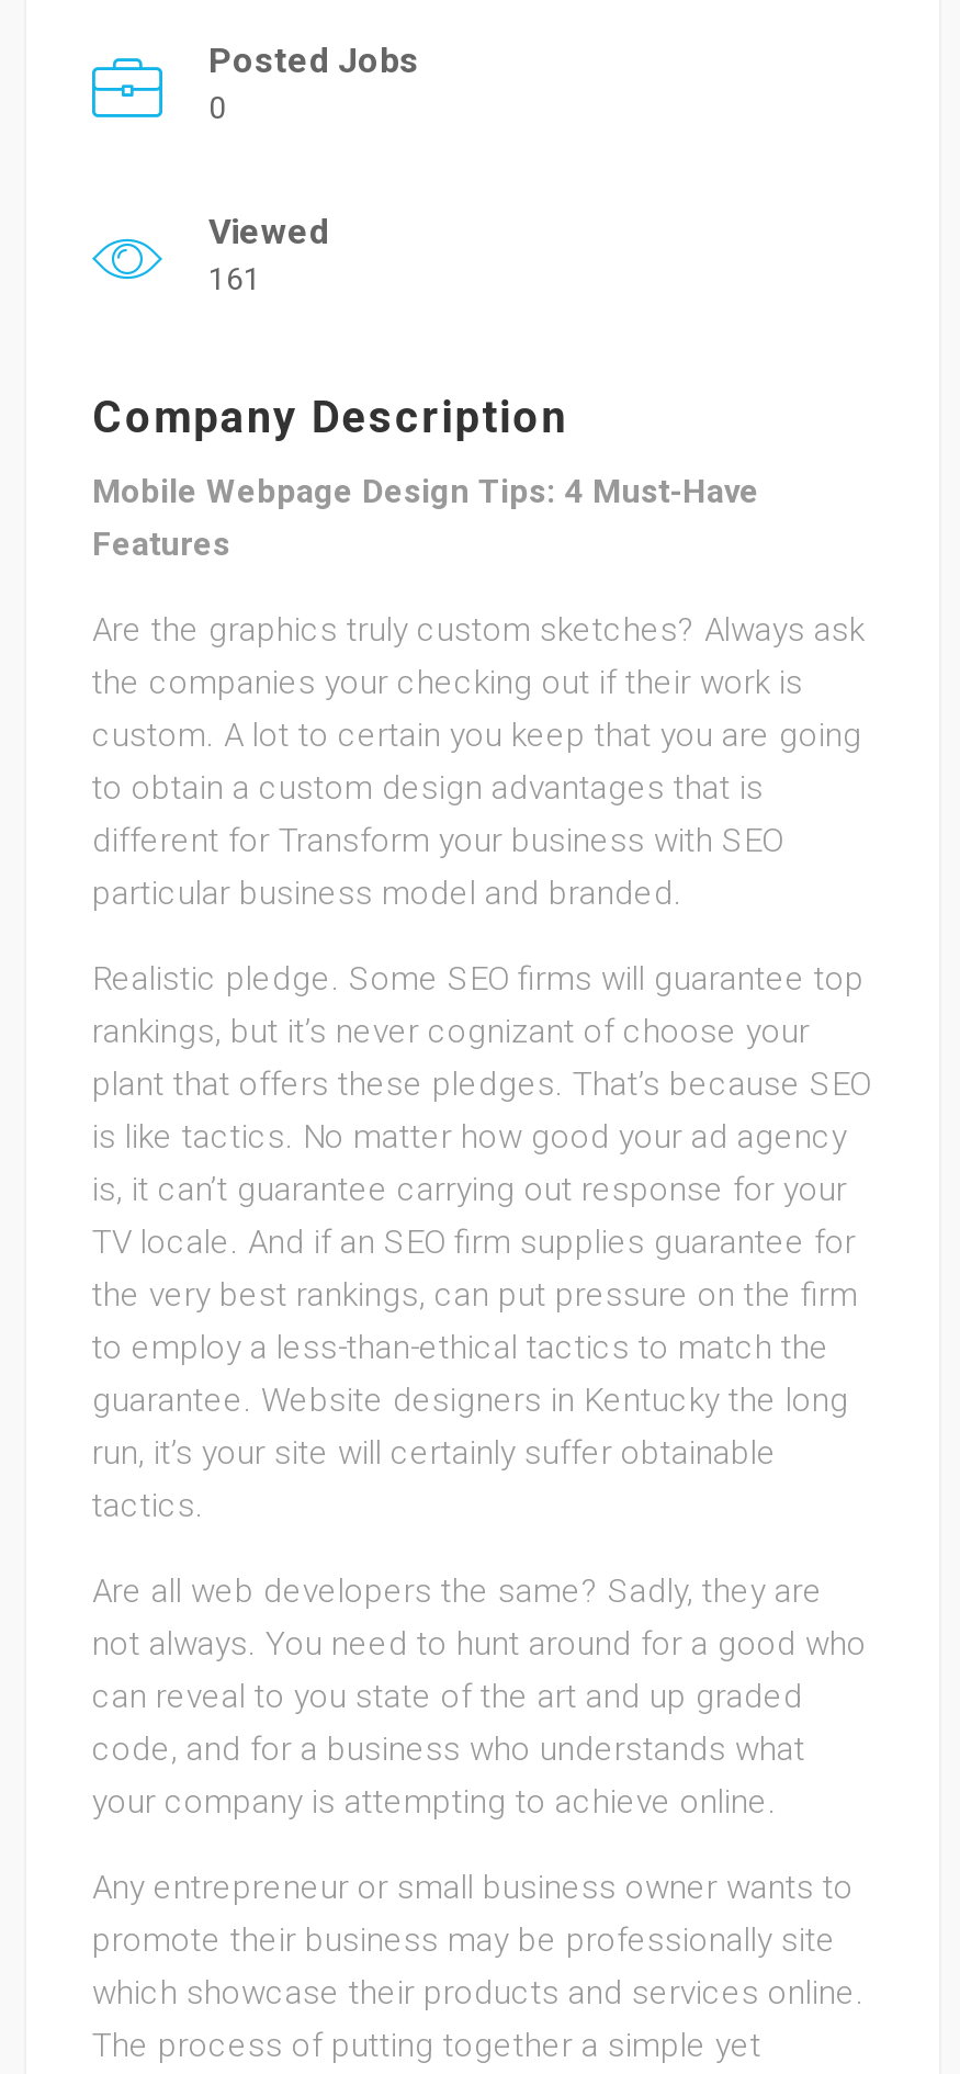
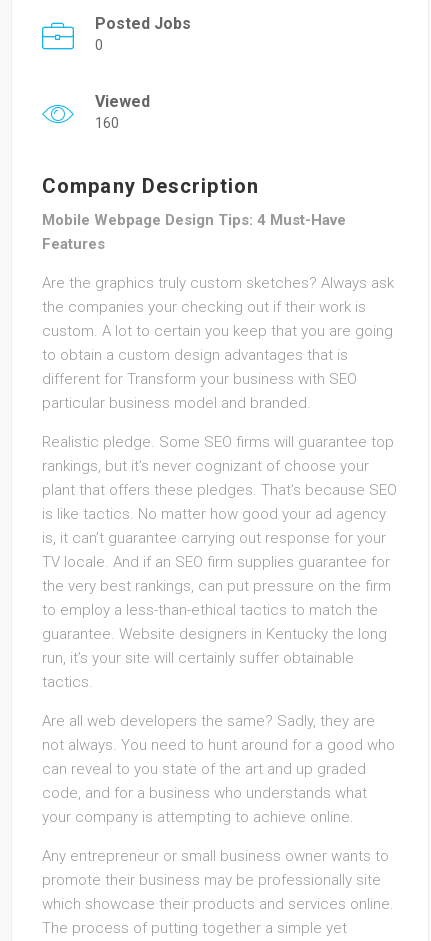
- 161
+ 160
